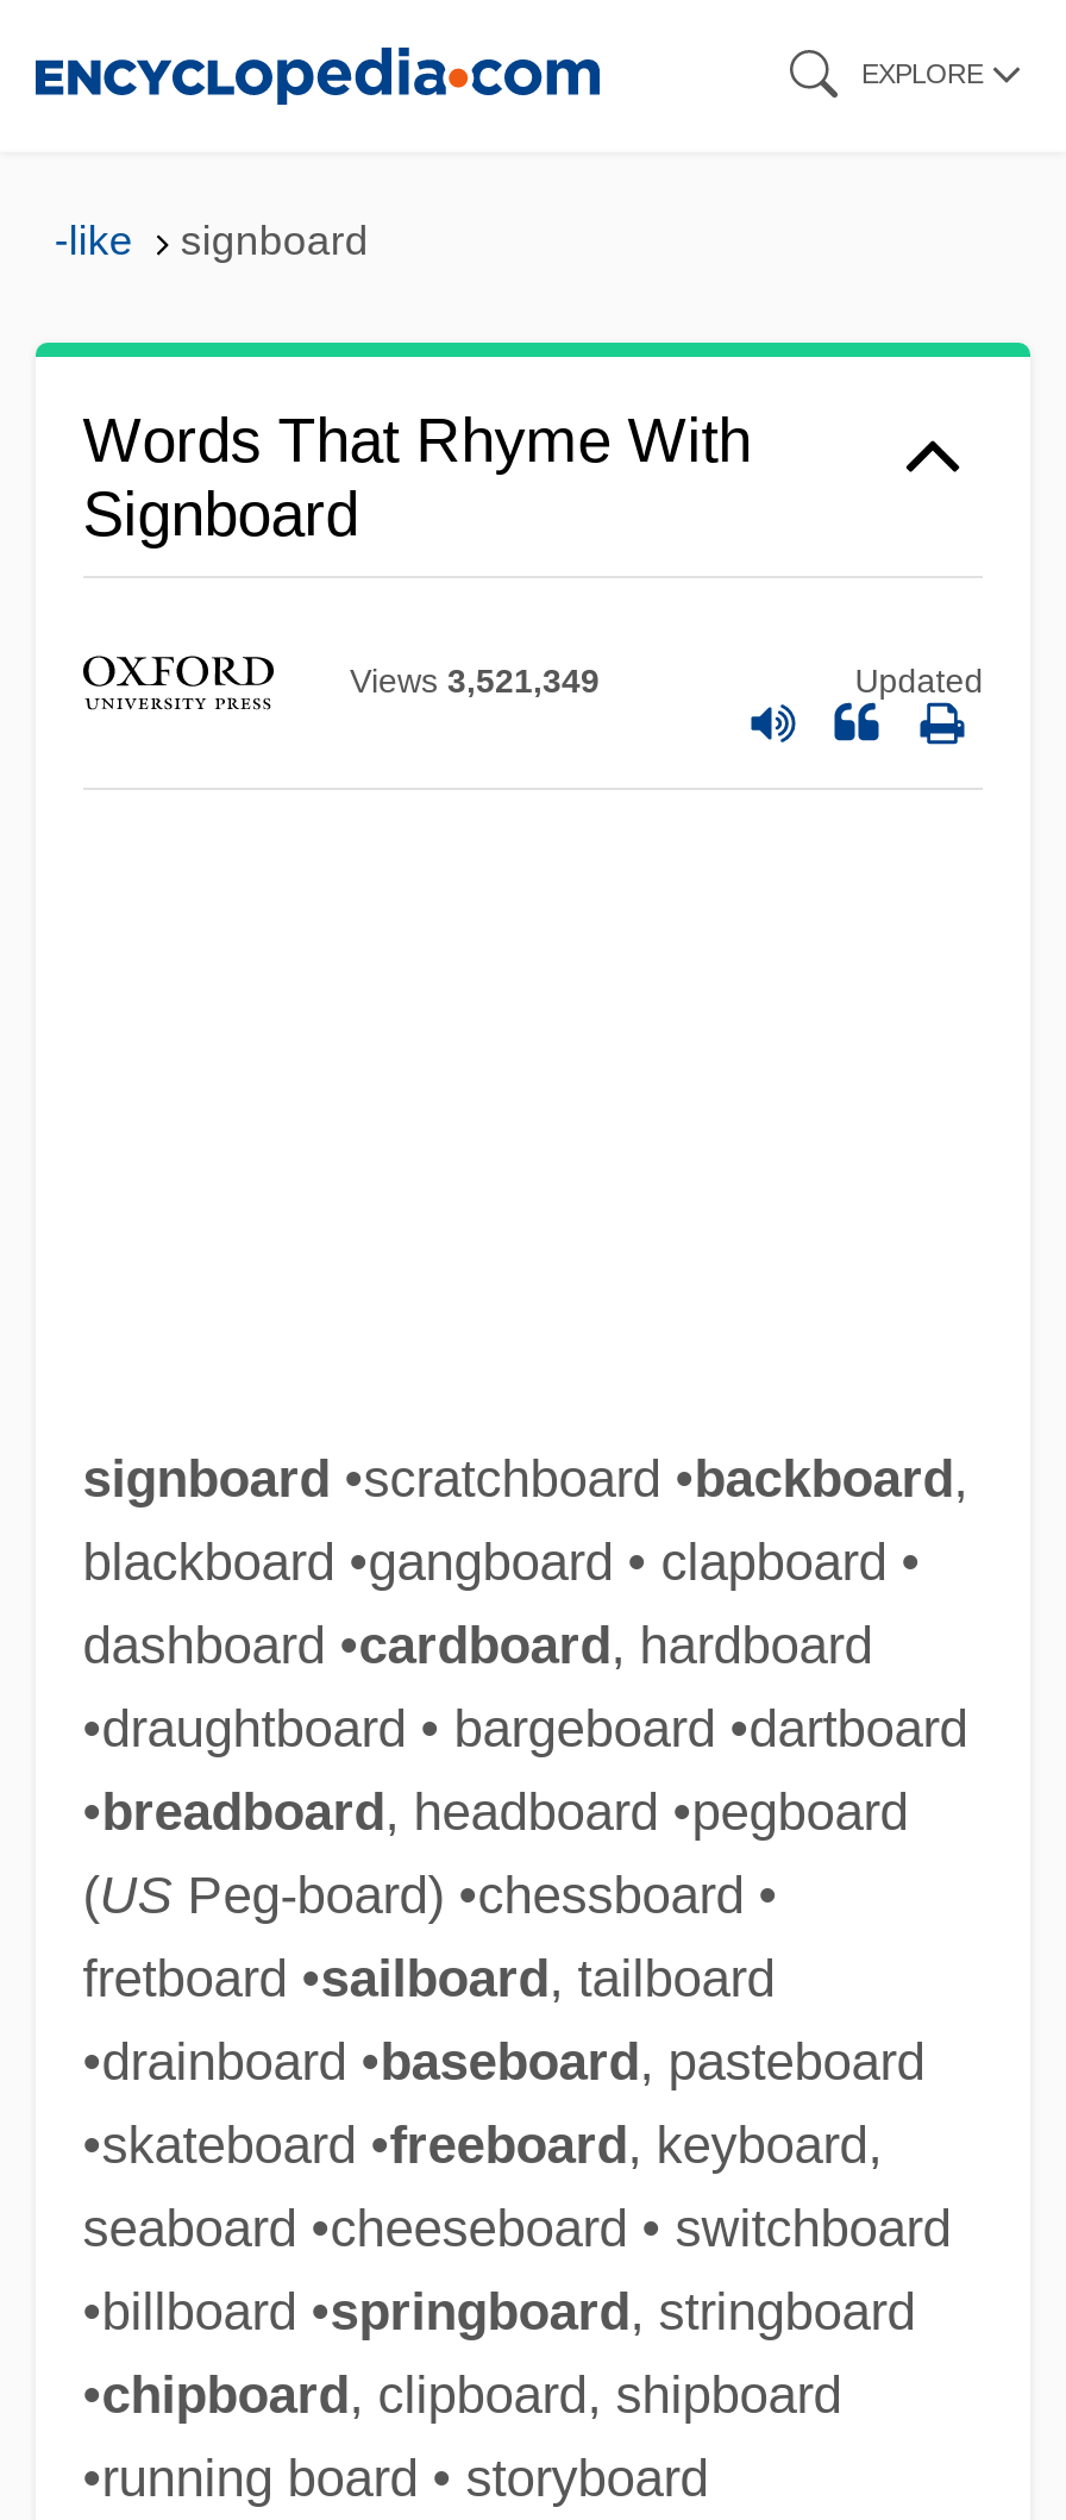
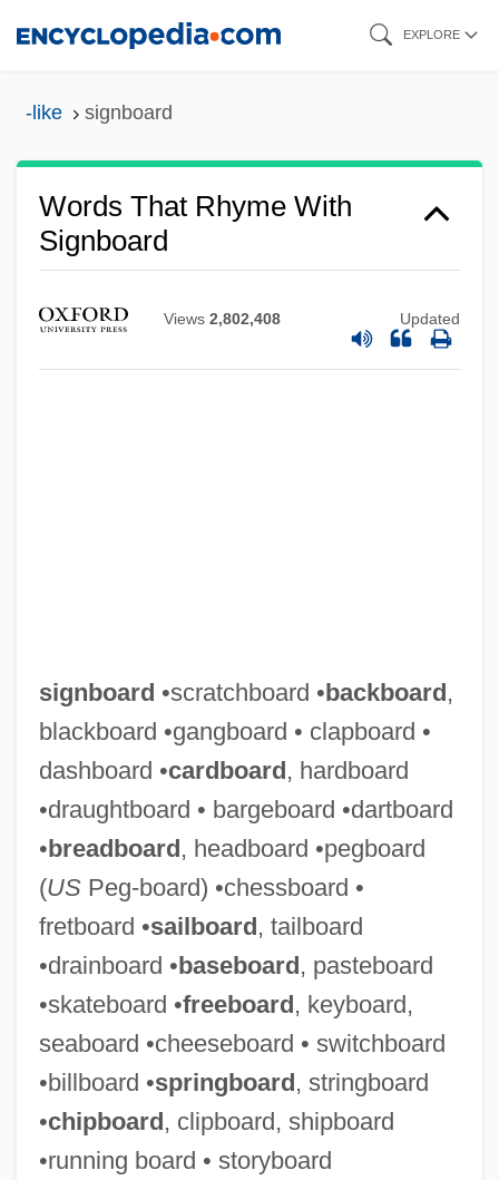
- Views 3,521,349
+ Views 2,802,408
